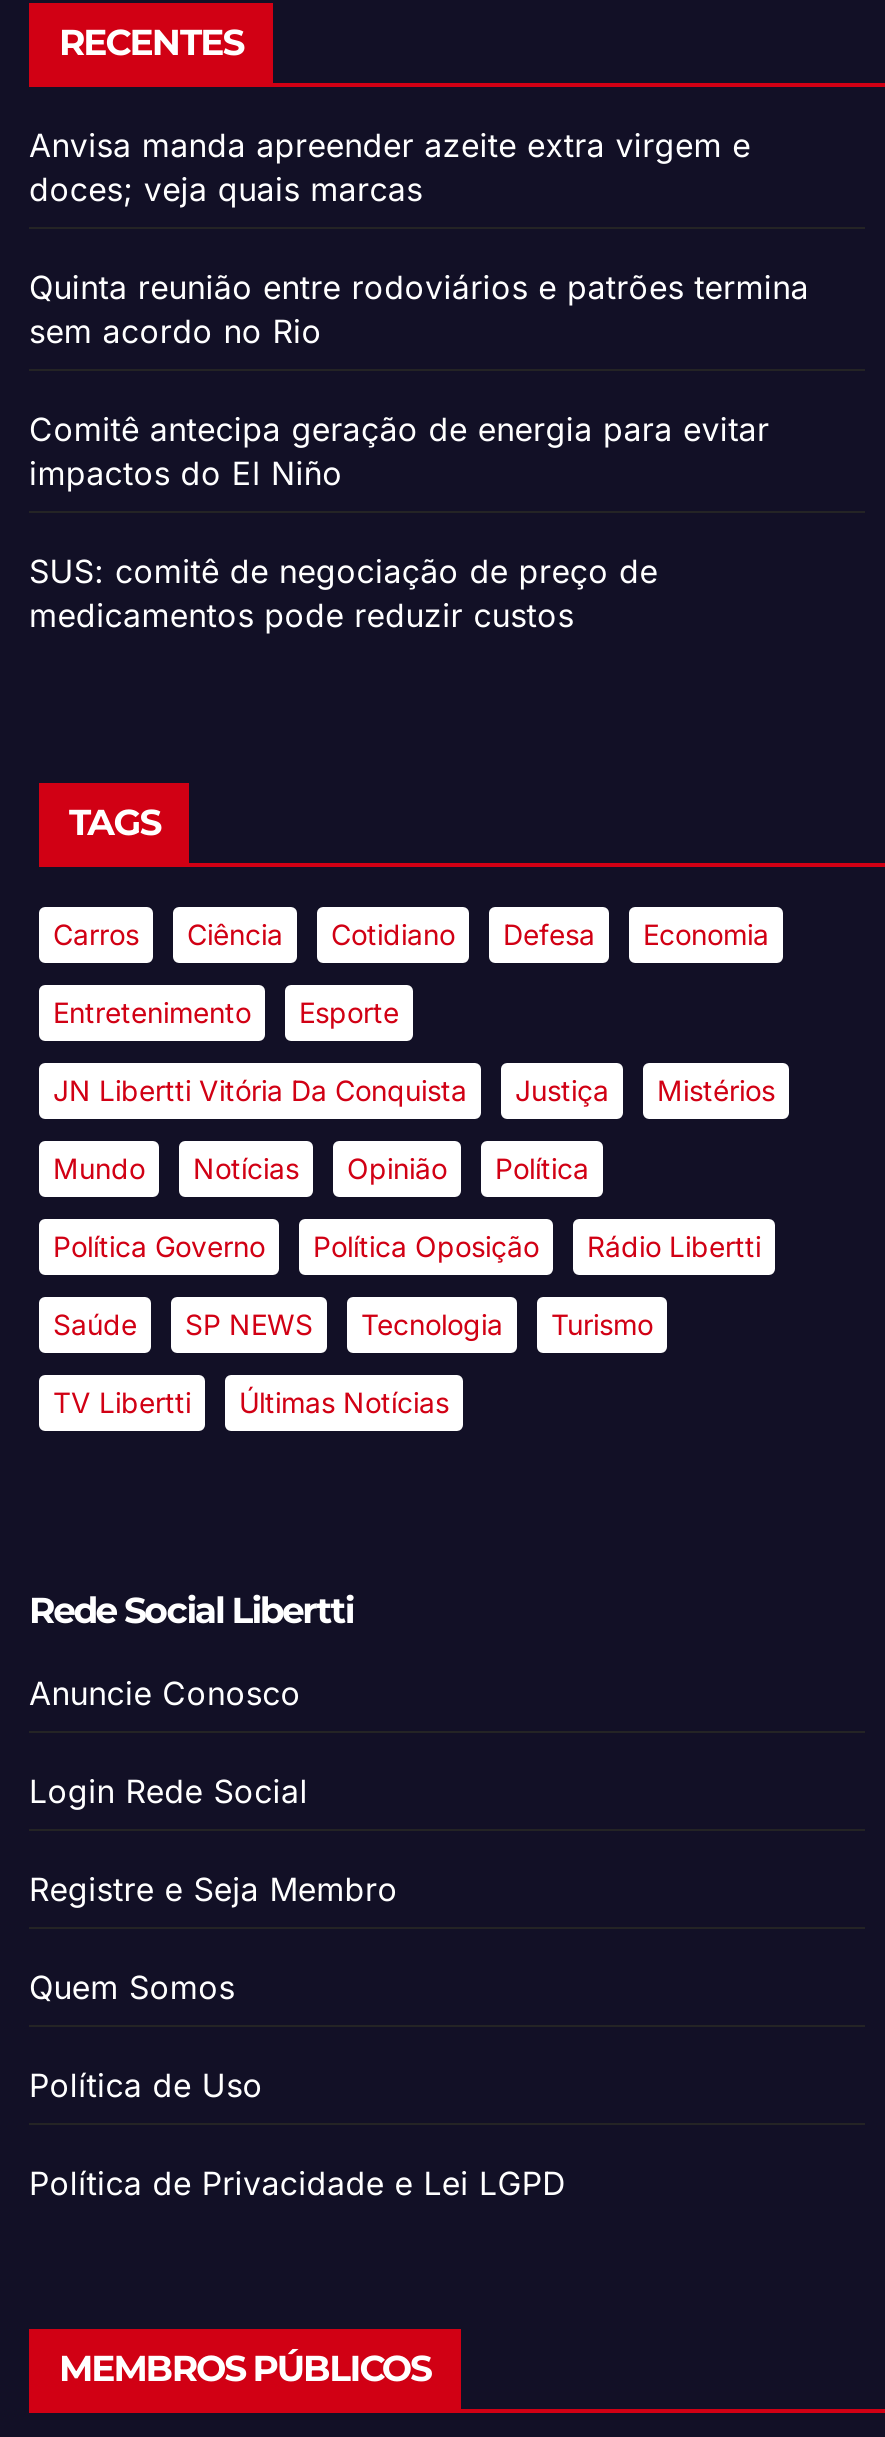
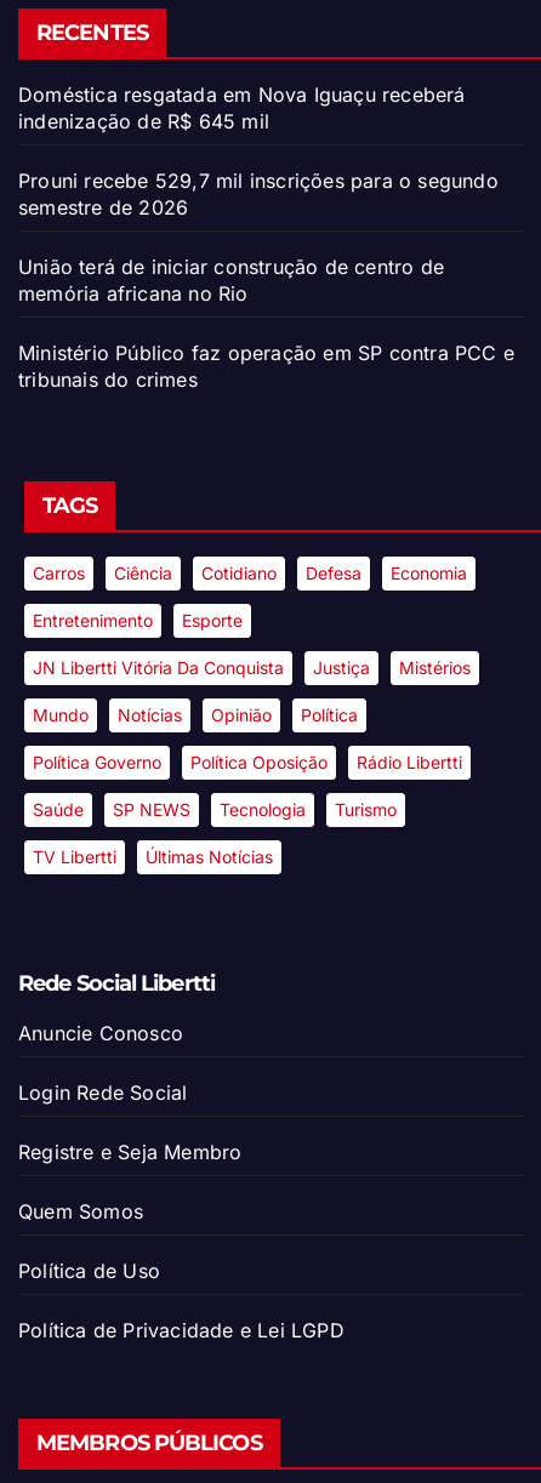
- Anvisa manda apreender azeite extra virgem e
- doces; veja quais marcas
+ Doméstica resgatada em Nova Iguaçu receberá
+ indenização de R$ 645 mil

- Quinta reunião entre rodoviários e patrões termina
- sem acordo no Rio
+ Prouni recebe 529,7 mil inscrições para o segundo
+ semestre de 2026

- Comitê antecipa geração de energia para evitar
- impactos do El Niño
+ União terá de iniciar construção de centro de
+ memória africana no Rio

- SUS: comitê de negociação de preço de
- medicamentos pode reduzir custos
+ Ministério Público faz operação em SP contra PCC e
+ tribunais do crimes
